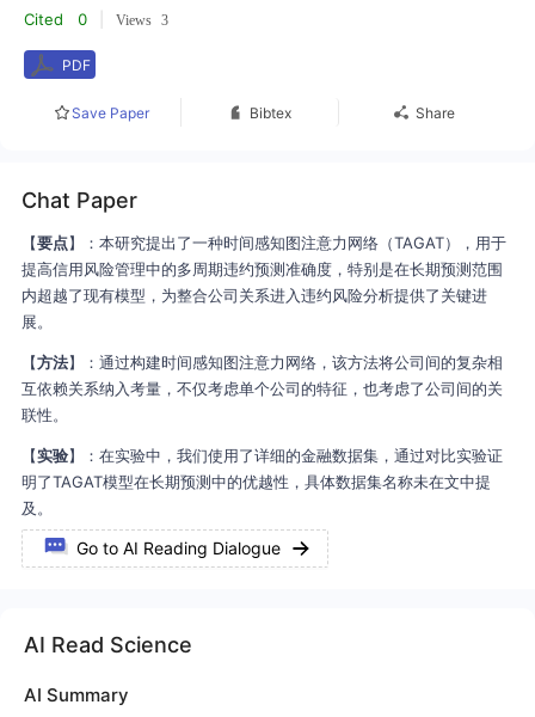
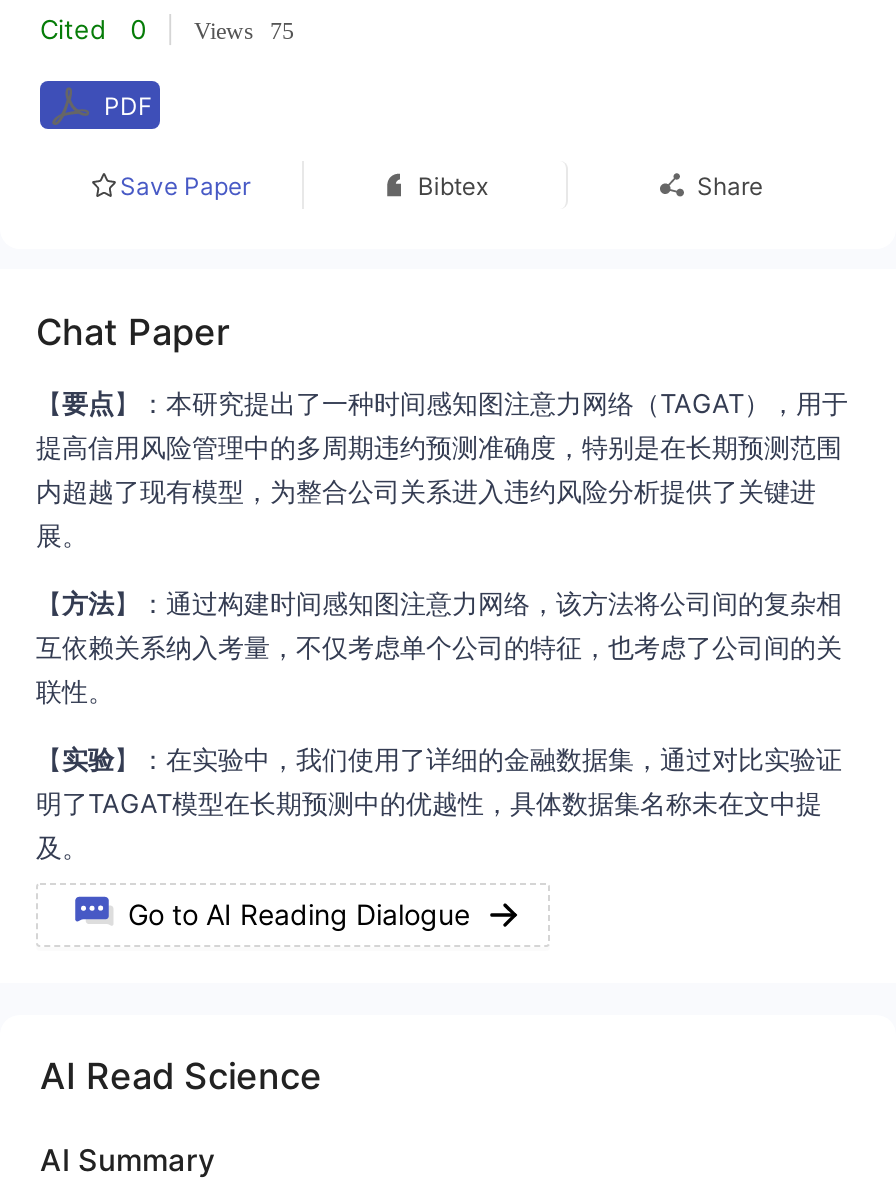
- Views 3
+ Views 75
